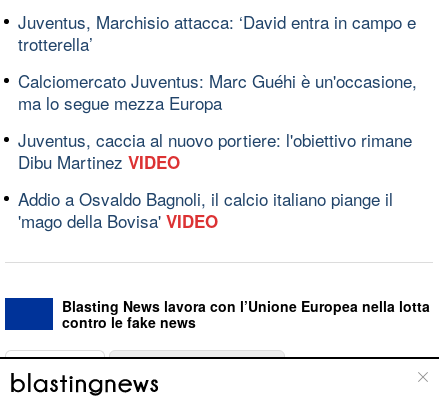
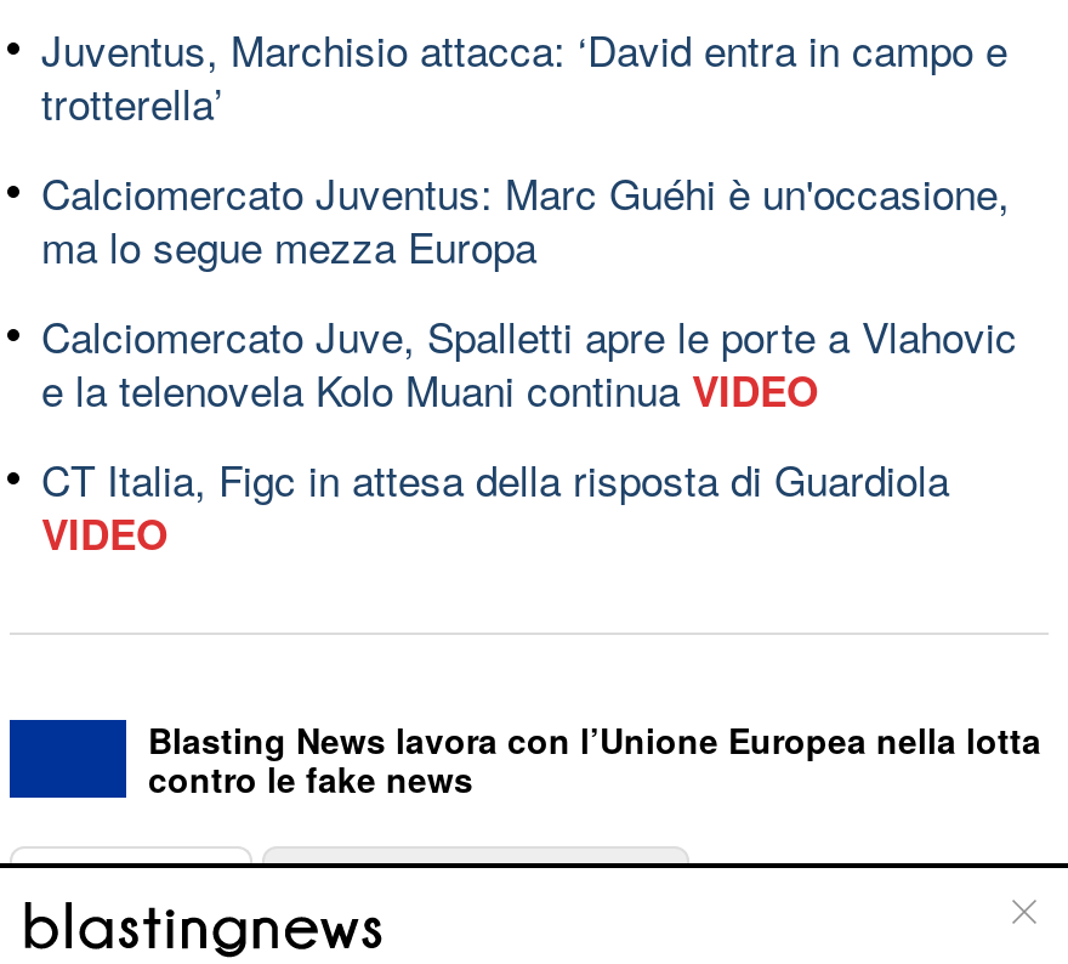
- Juventus, caccia al nuovo portiere: l'obiettivo rimane
- Dibu Martinez VIDEO
+ Calciomercato Juve, Spalletti apre le porte a Vlahovic
+ e la telenovela Kolo Muani continua VIDEO

- Addio a Osvaldo Bagnoli, il calcio italiano piange il
- 'mago della Bovisa' VIDEO
+ CT Italia, Figc in attesa della risposta di Guardiola
+ VIDEO
